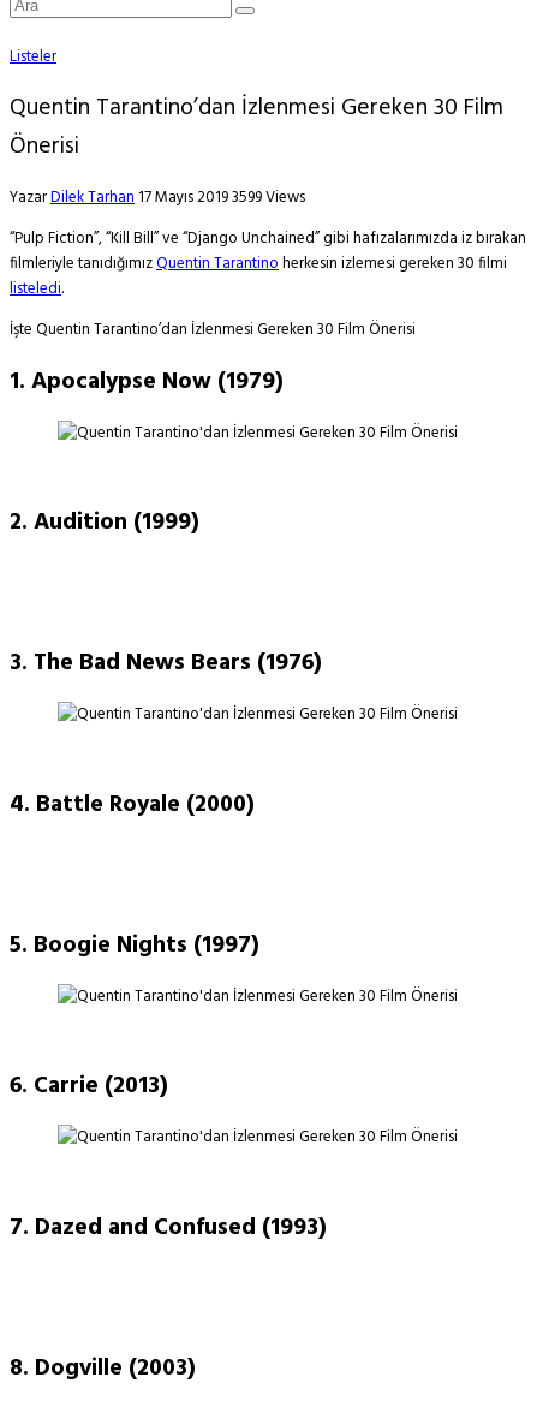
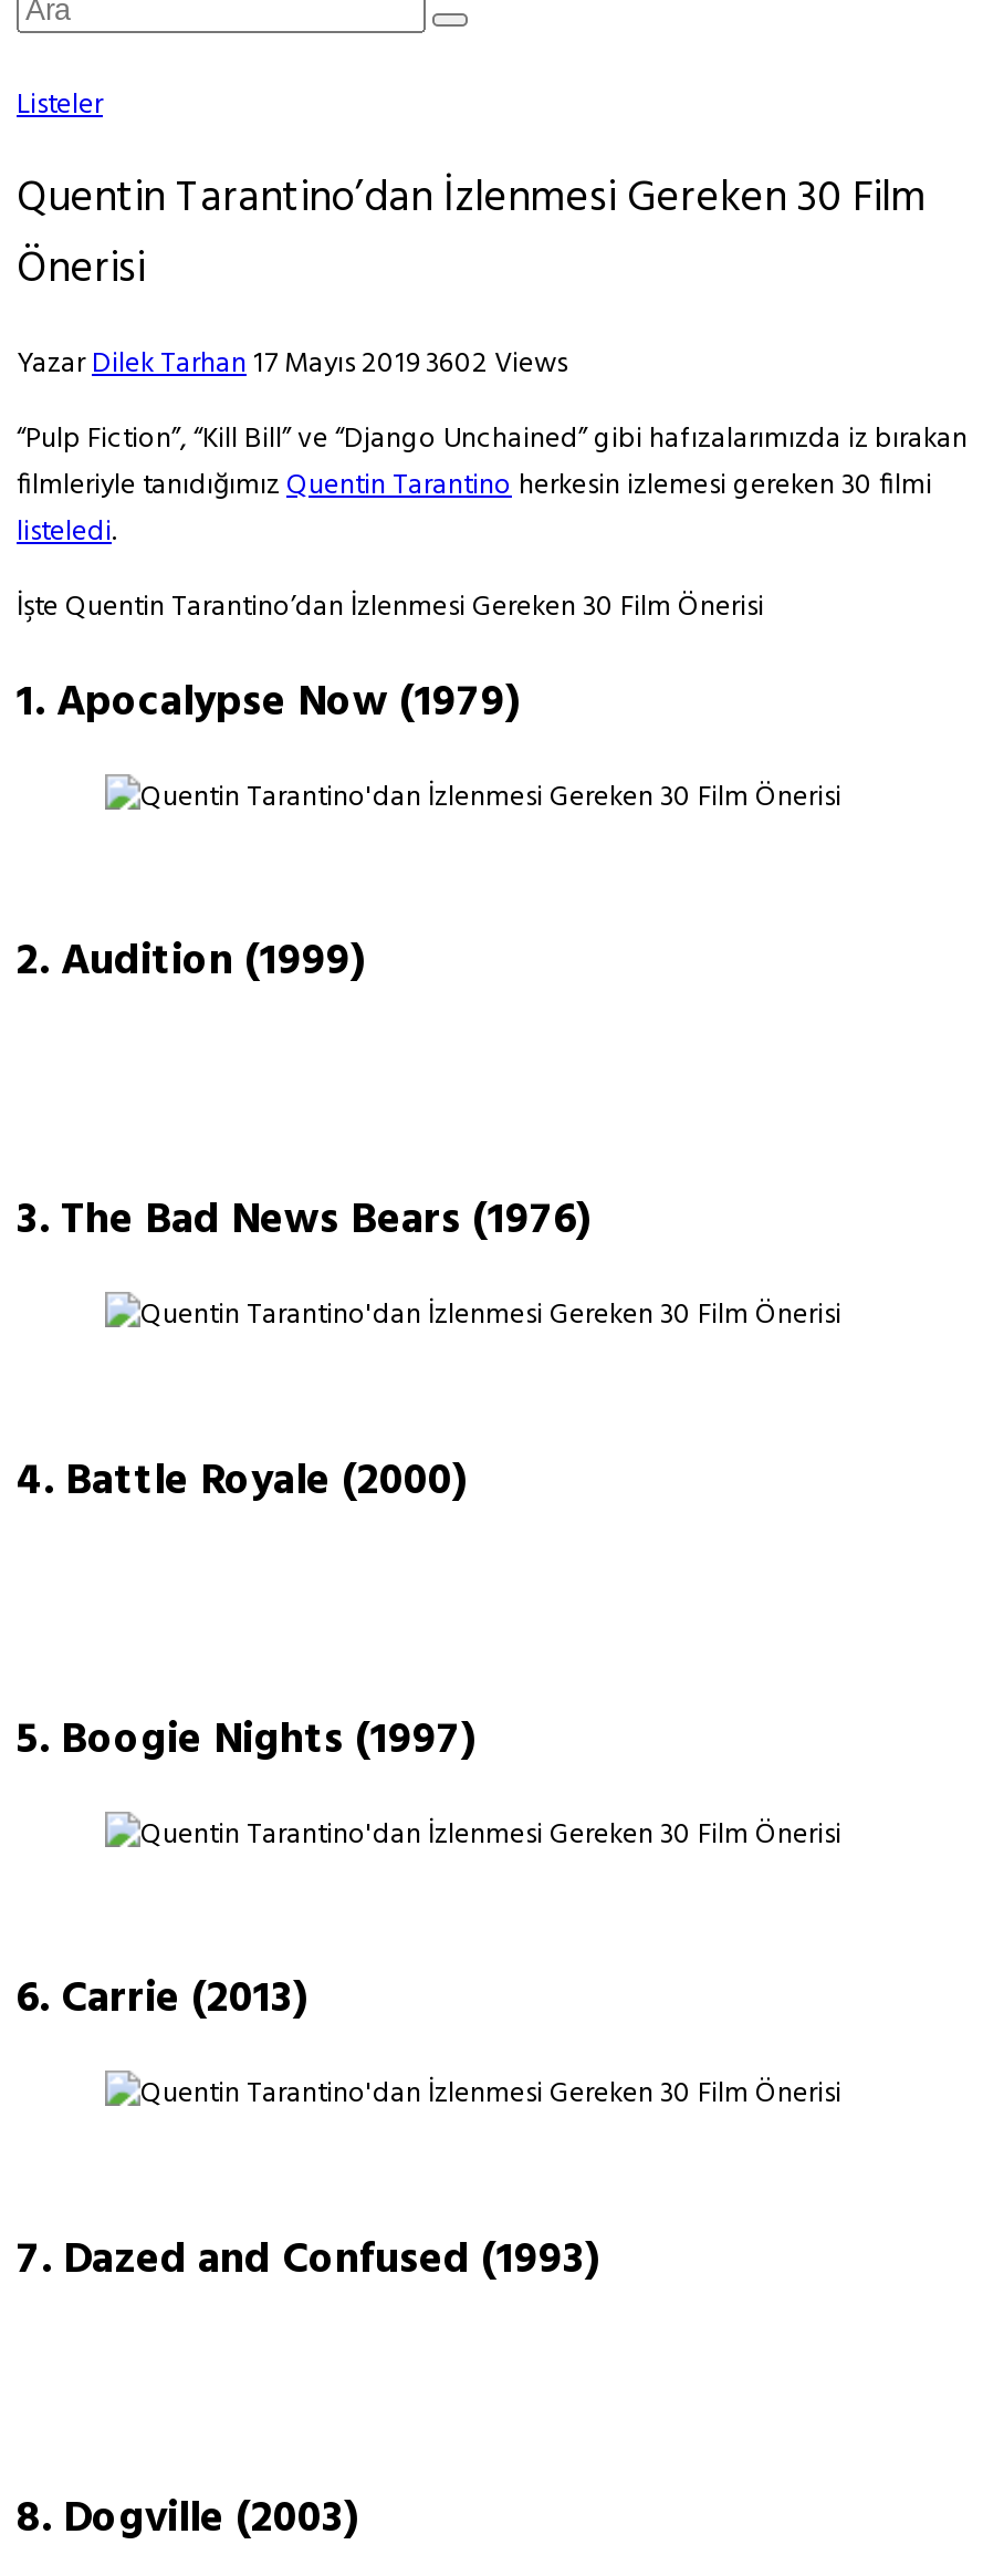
- YazarDilek Tarhan 17 Mayıs 2019 3599 Views
+ YazarDilek Tarhan 17 Mayıs 2019 3602 Views
